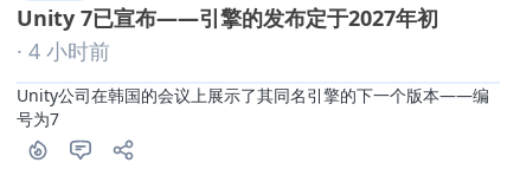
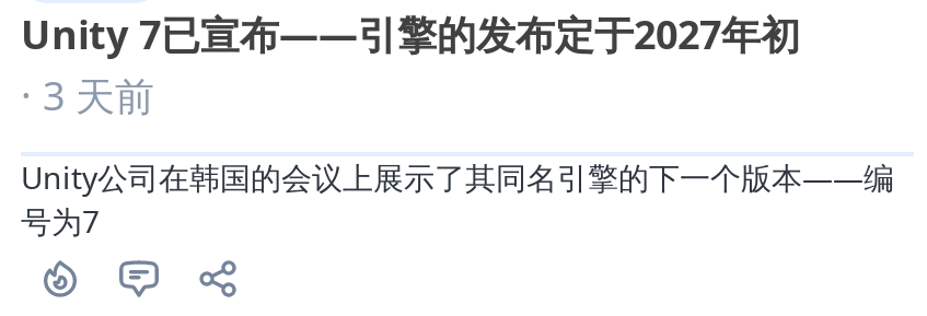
- · 4 小时前
+ · 3 天前
